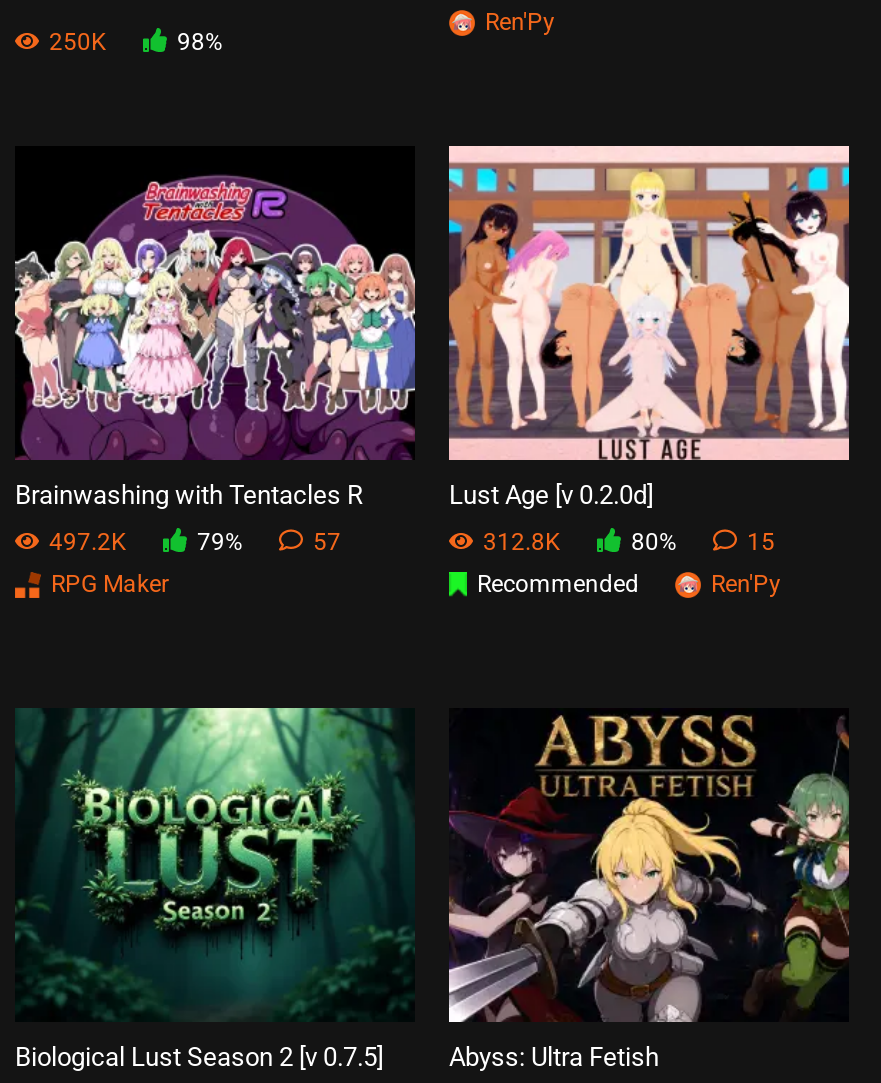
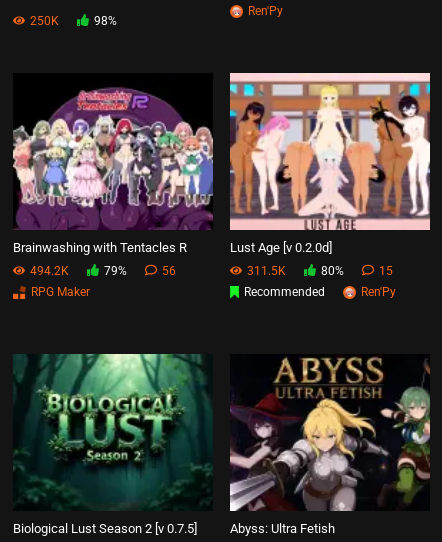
- 497.2K
+ 494.2K

- 57
+ 56

- 312.8K
+ 311.5K
